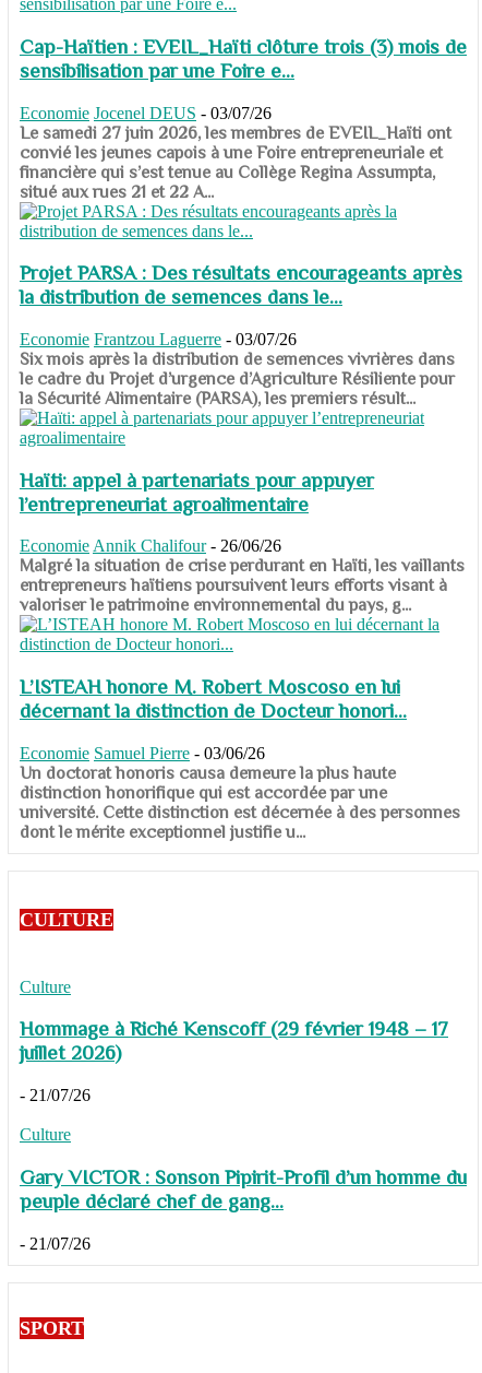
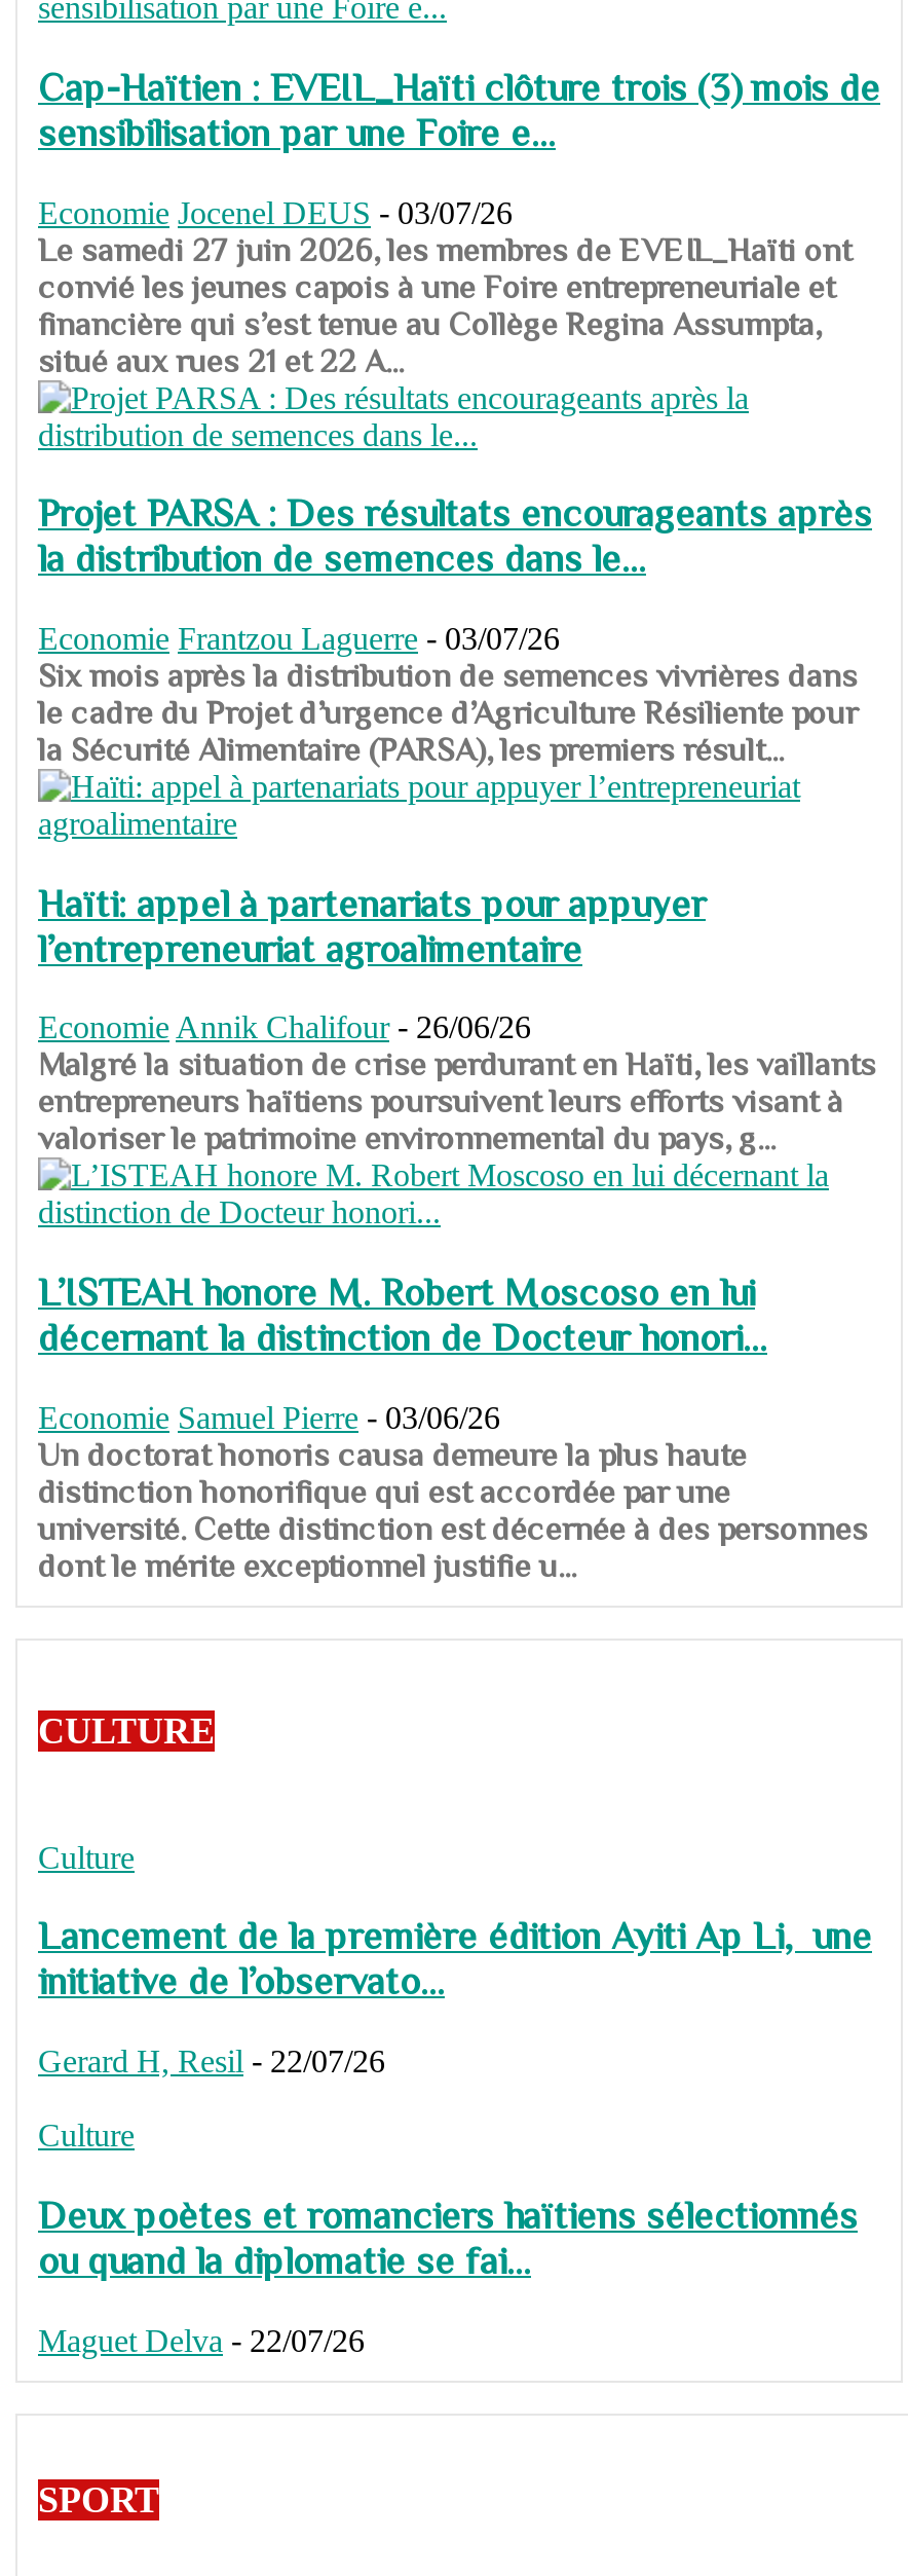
- Hommage à Riché Kenscoff (29 février 1948 – 17
- juillet 2026)
+ Lancement de la première édition Ayiti Ap Li, une
+ initiative de l’observato...

- - 21/07/26
+ Gerard H, Resil - 22/07/26

- Gary VICTOR : Sonson Pipirit-Profil d’un homme du
- peuple déclaré chef de gang...
+ Deux poètes et romanciers haïtiens sélectionnés
+ ou quand la diplomatie se fai...

- - 21/07/26
+ Maguet Delva - 22/07/26
